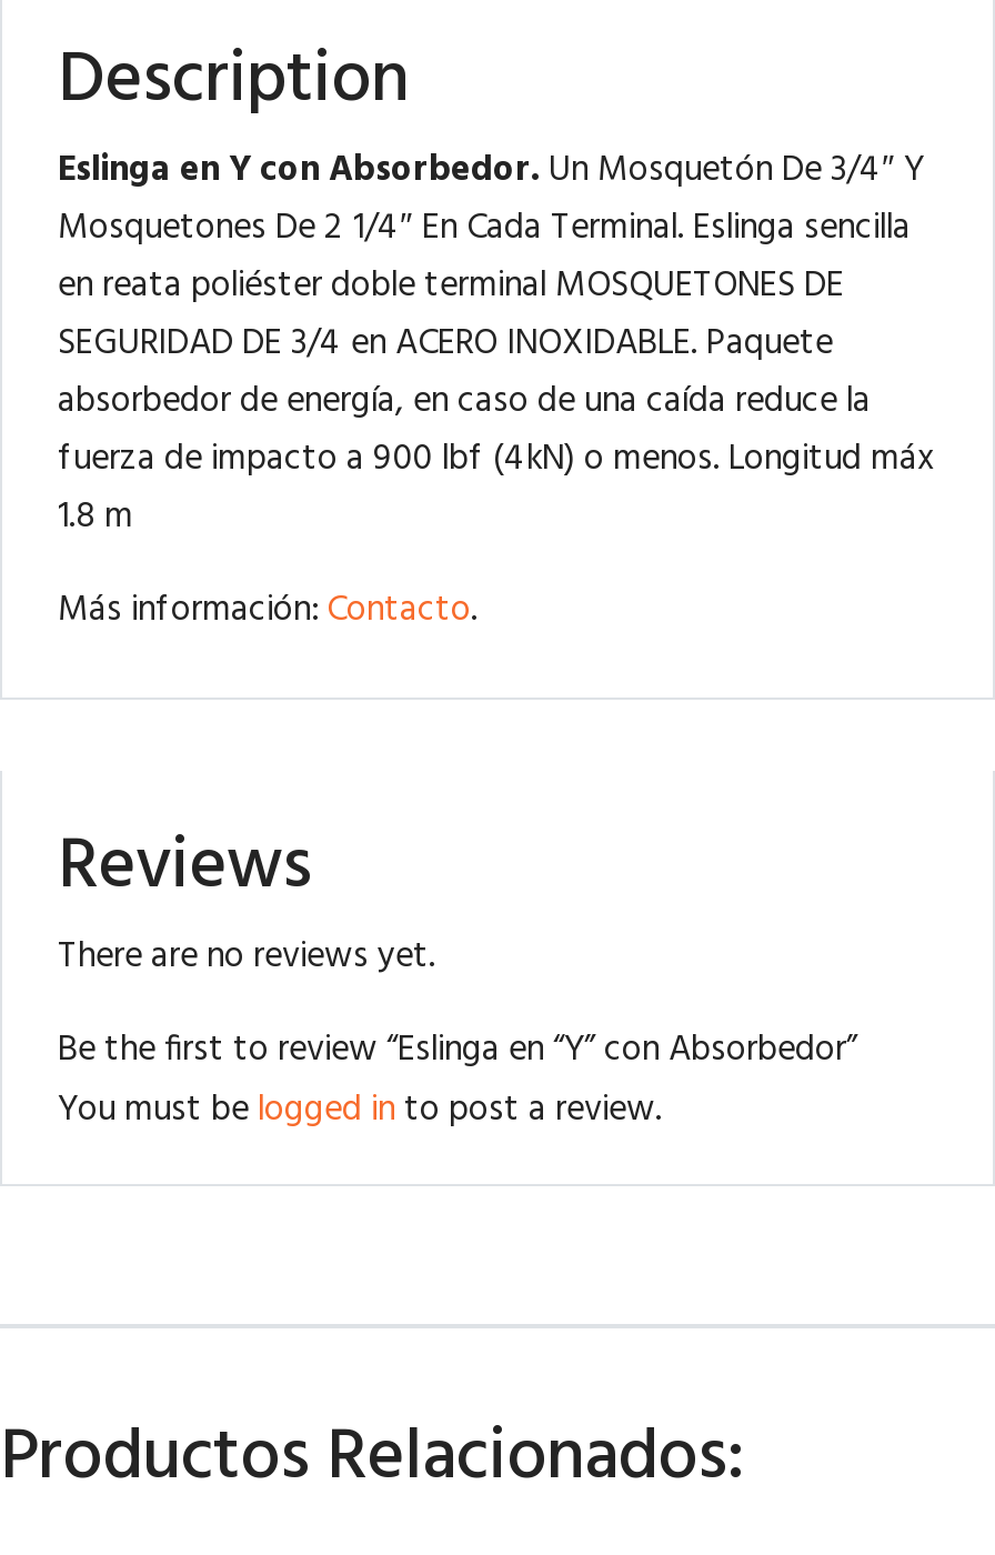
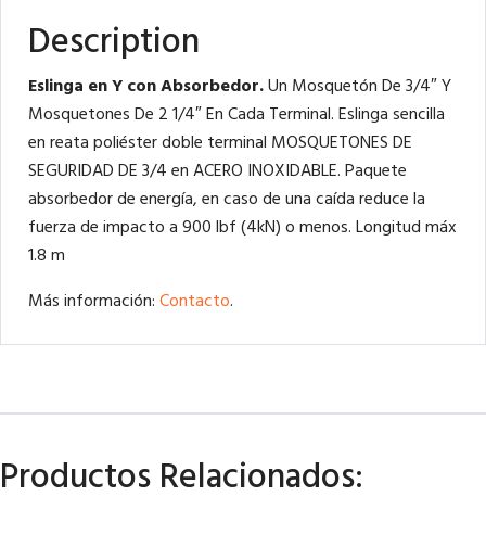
- Reviews
- There are no reviews yet.
- Be the first to review “Eslinga en “Y” con Absorbedor”
- You must be logged in to post a review.
